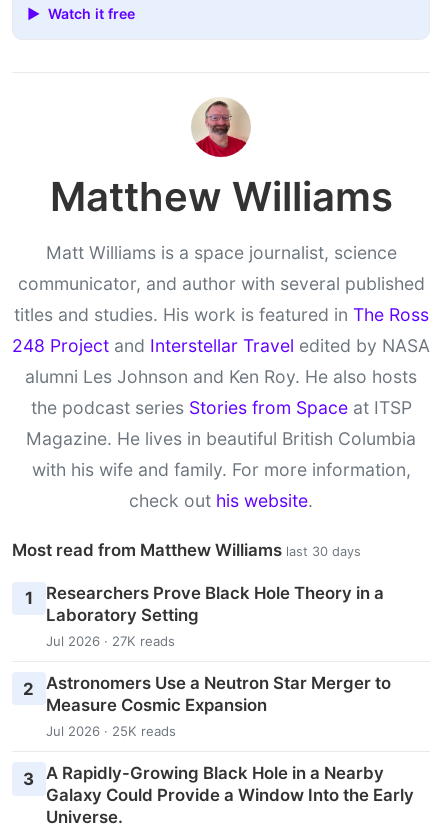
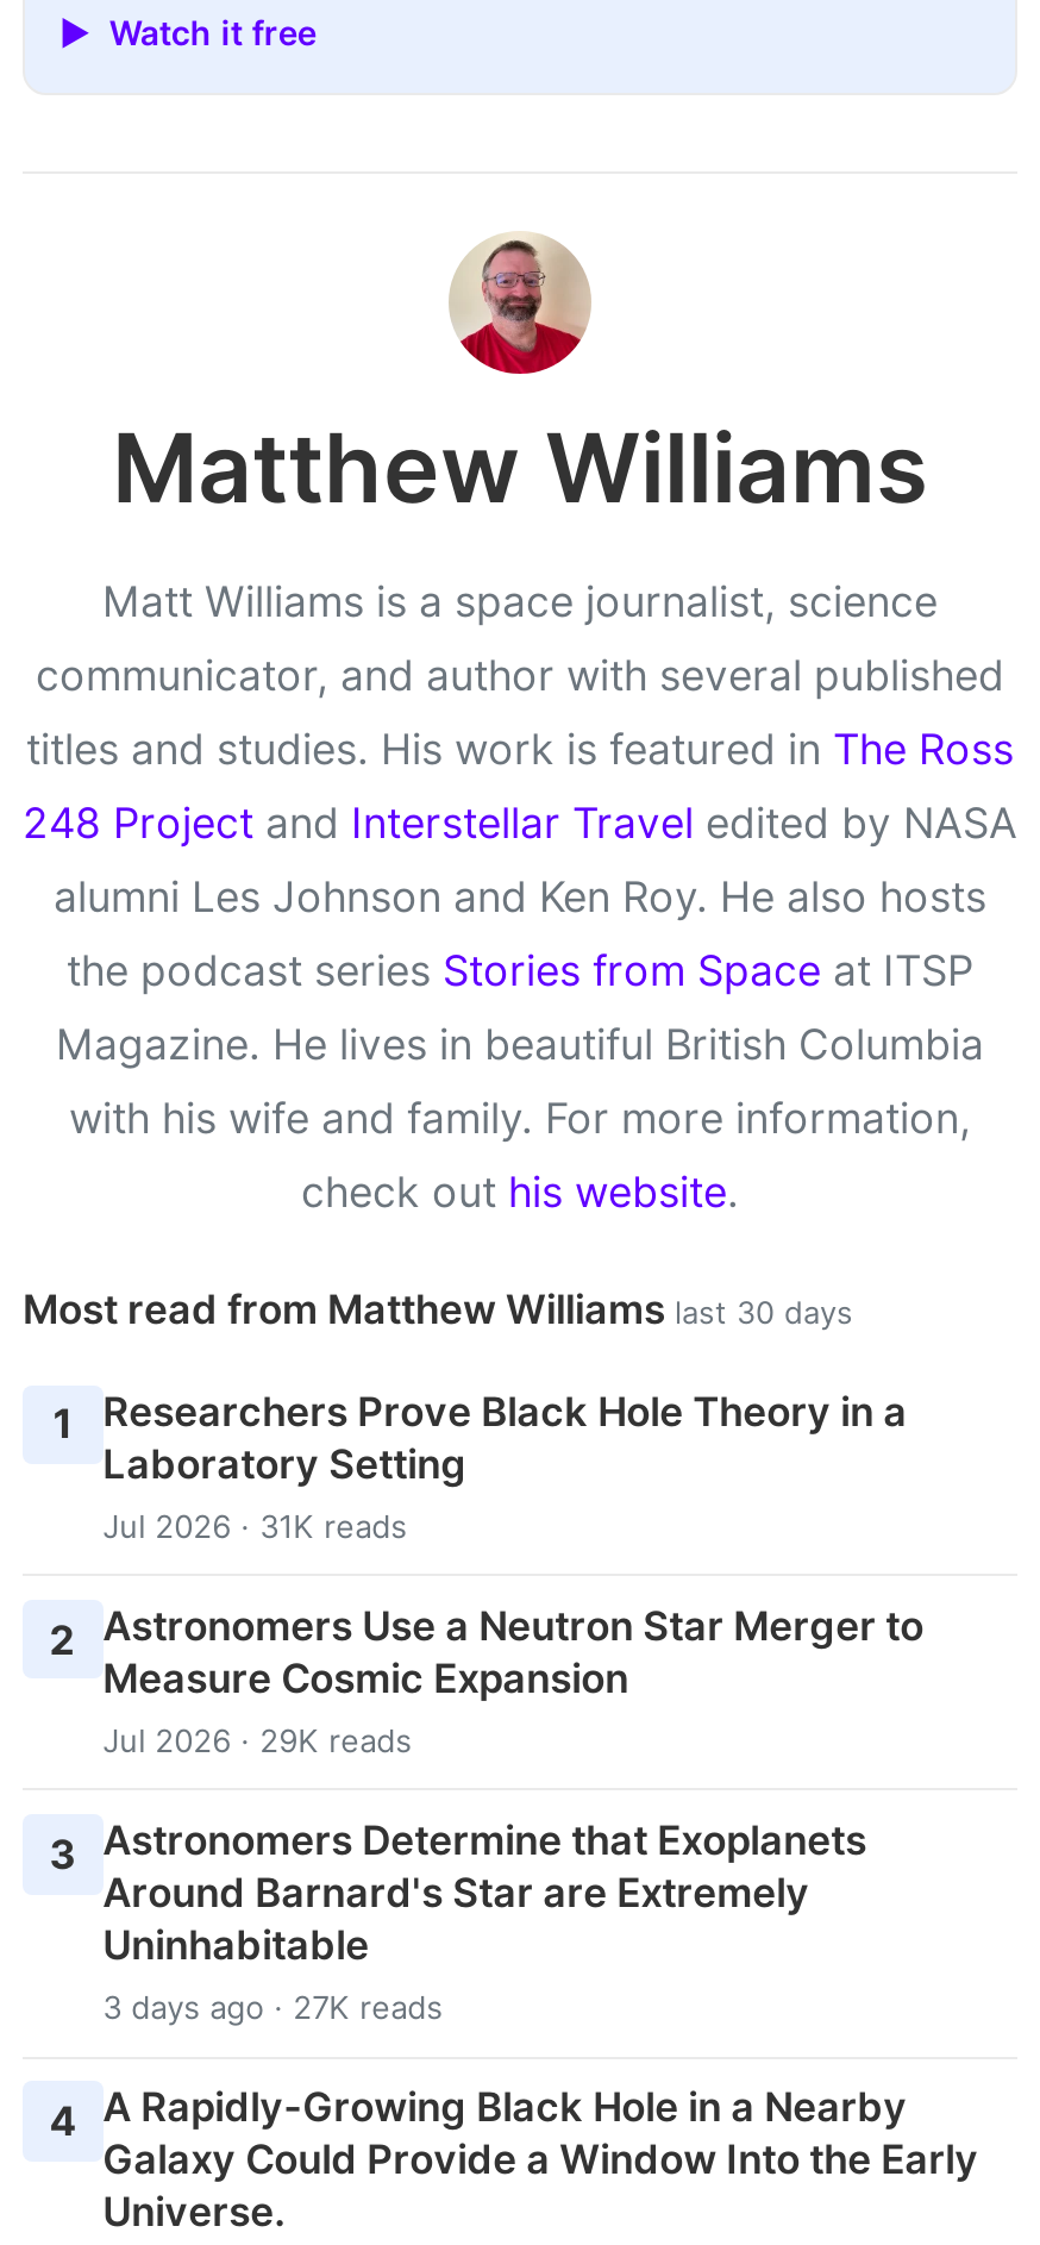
- Jul 2026 · 27K reads
+ Jul 2026 · 31K reads

- Jul 2026 · 25K reads
- 3 A Rapidly-Growing Black Hole in a Nearby
+ Jul 2026 · 29K reads
+ 3 Astronomers Determine that Exoplanets
+ Around Barnard's Star are Extremely
+ Uninhabitable
+ 3 days ago · 27K reads
+ 4 A Rapidly-Growing Black Hole in a Nearby
